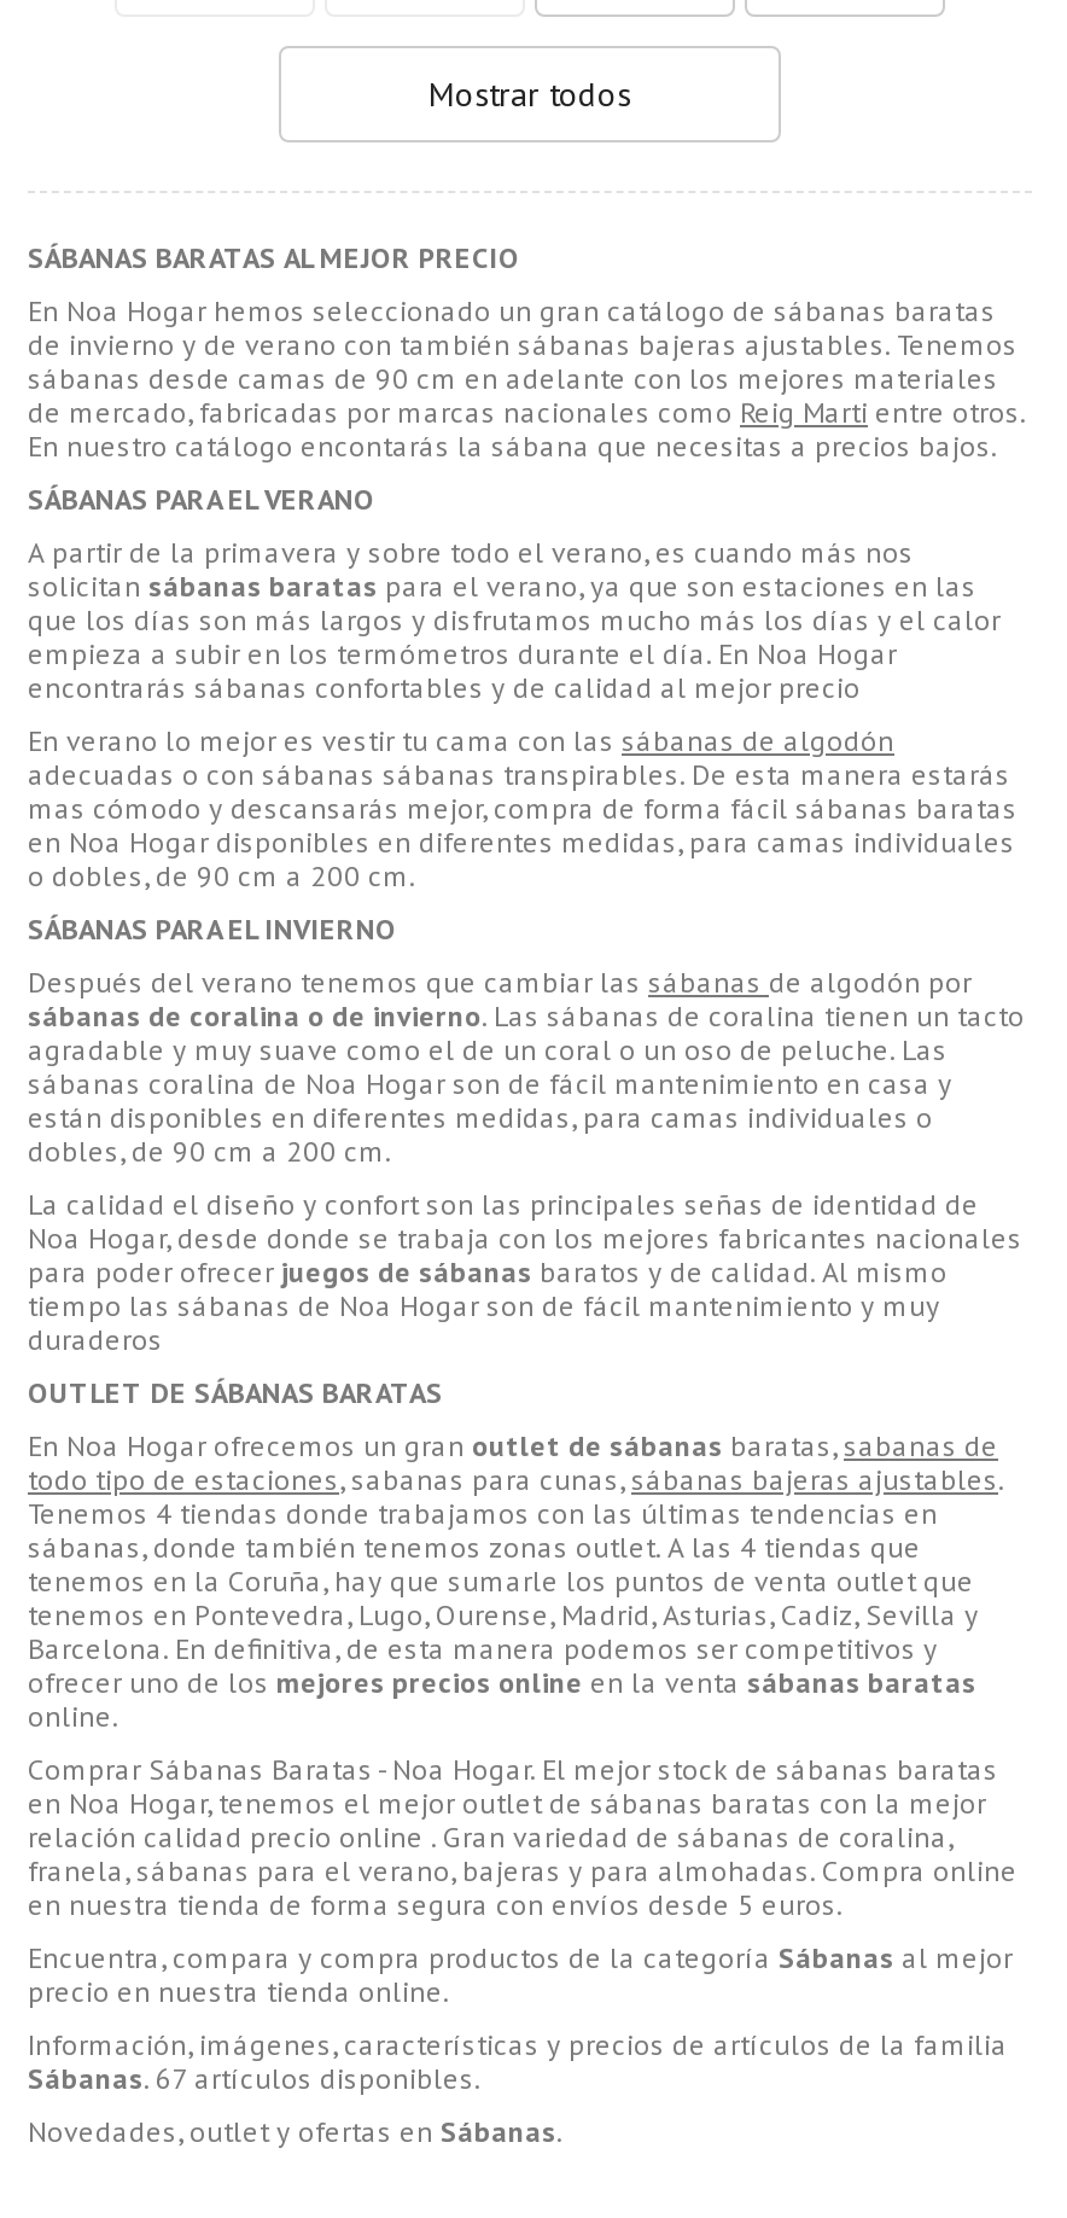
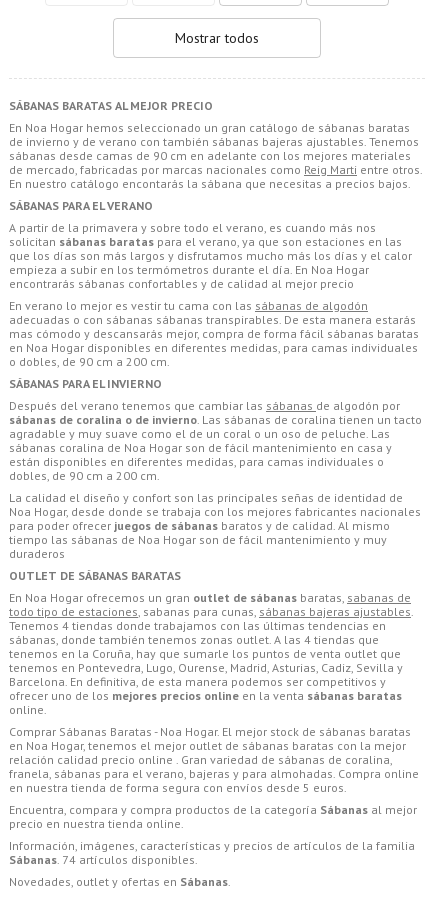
- Sábanas. 67 artículos disponibles.
+ Sábanas. 74 artículos disponibles.
